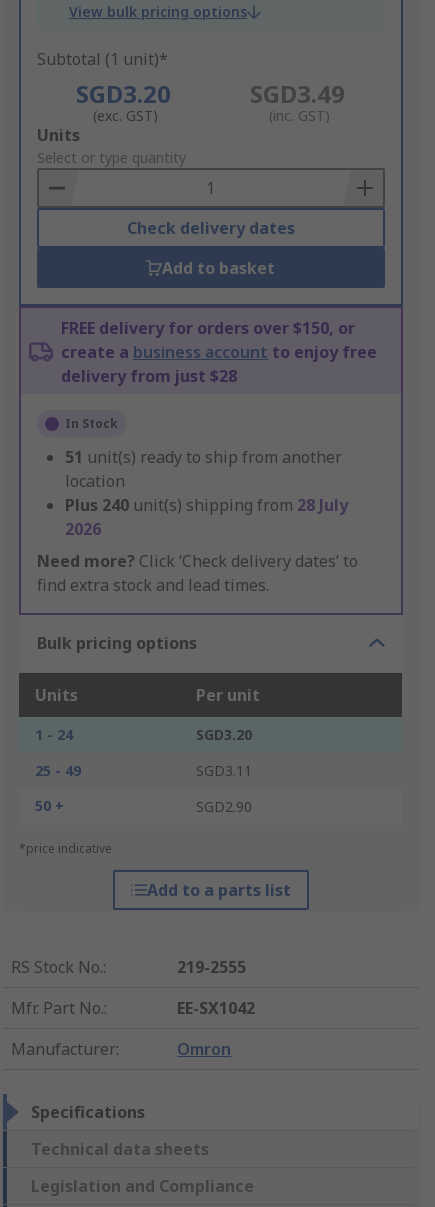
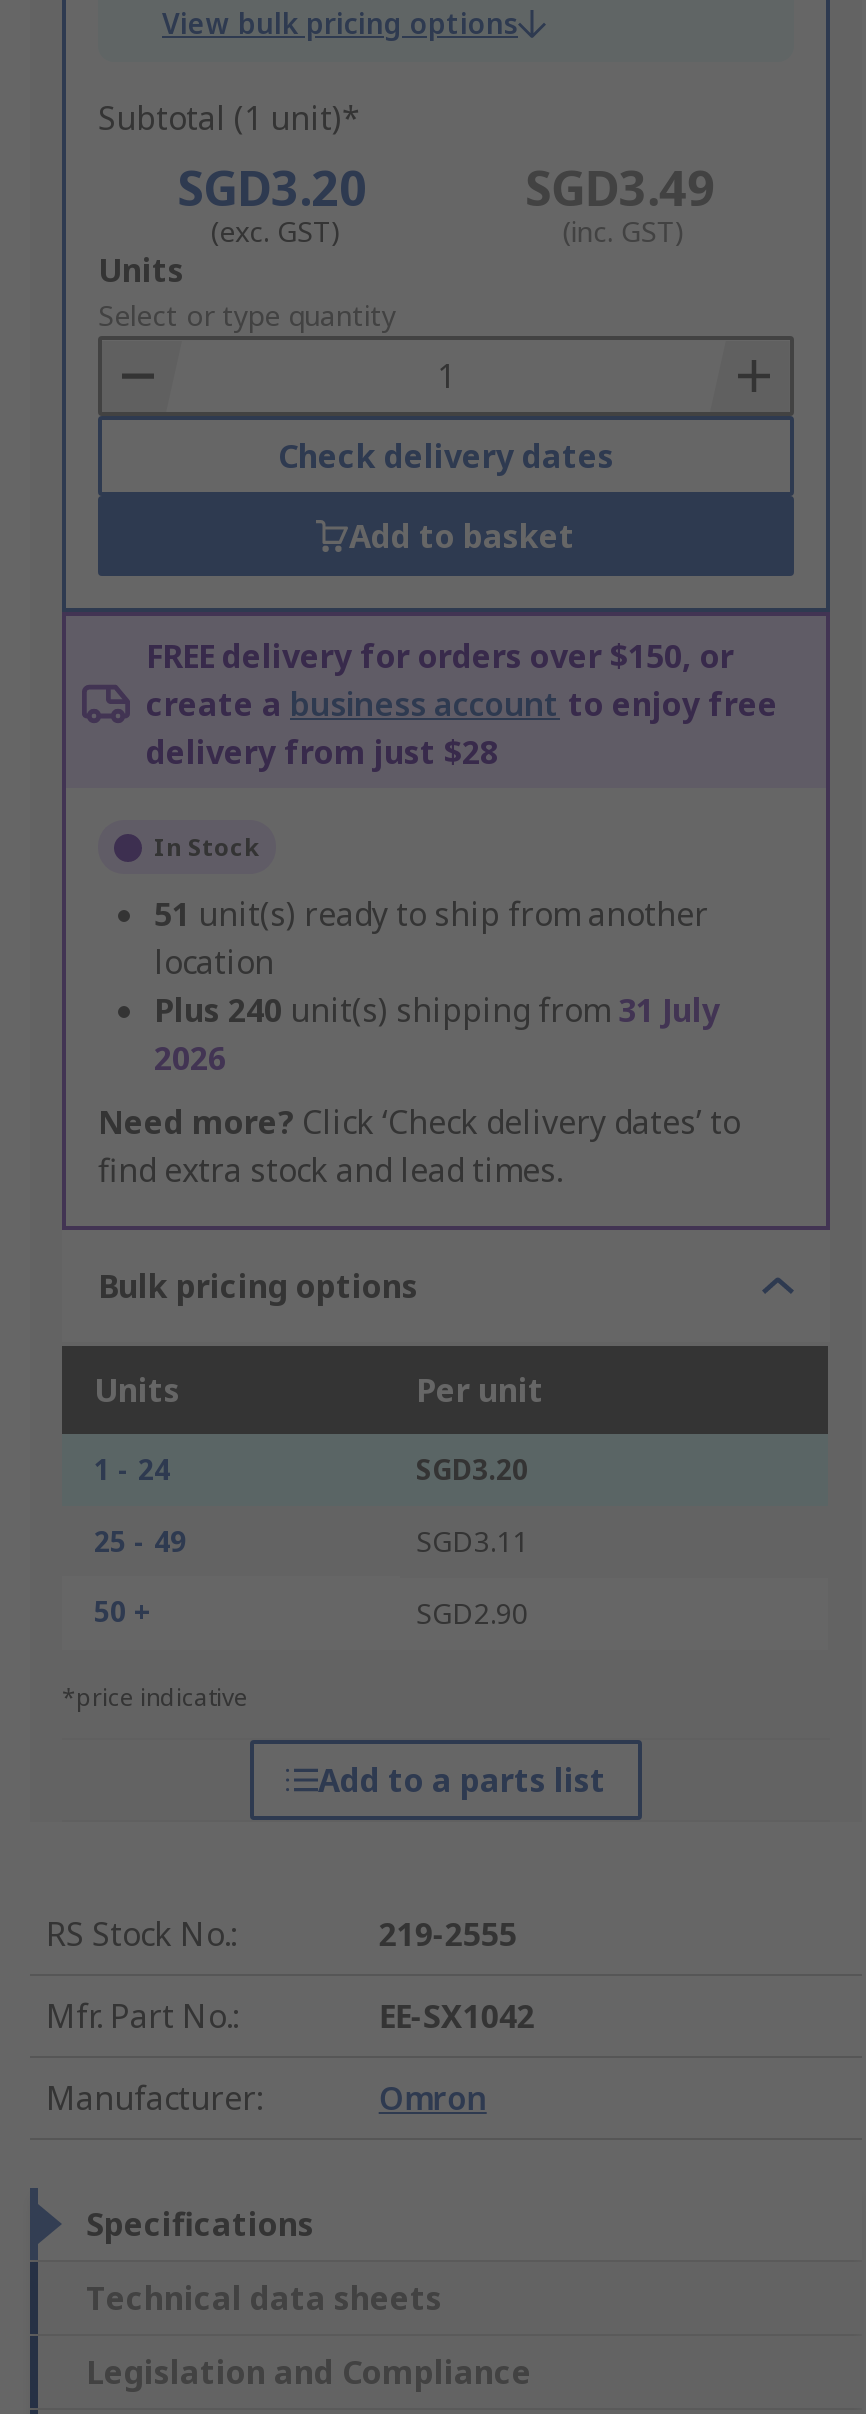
- Plus 240 unit(s) shipping from 28 July
+ Plus 240 unit(s) shipping from 31 July
